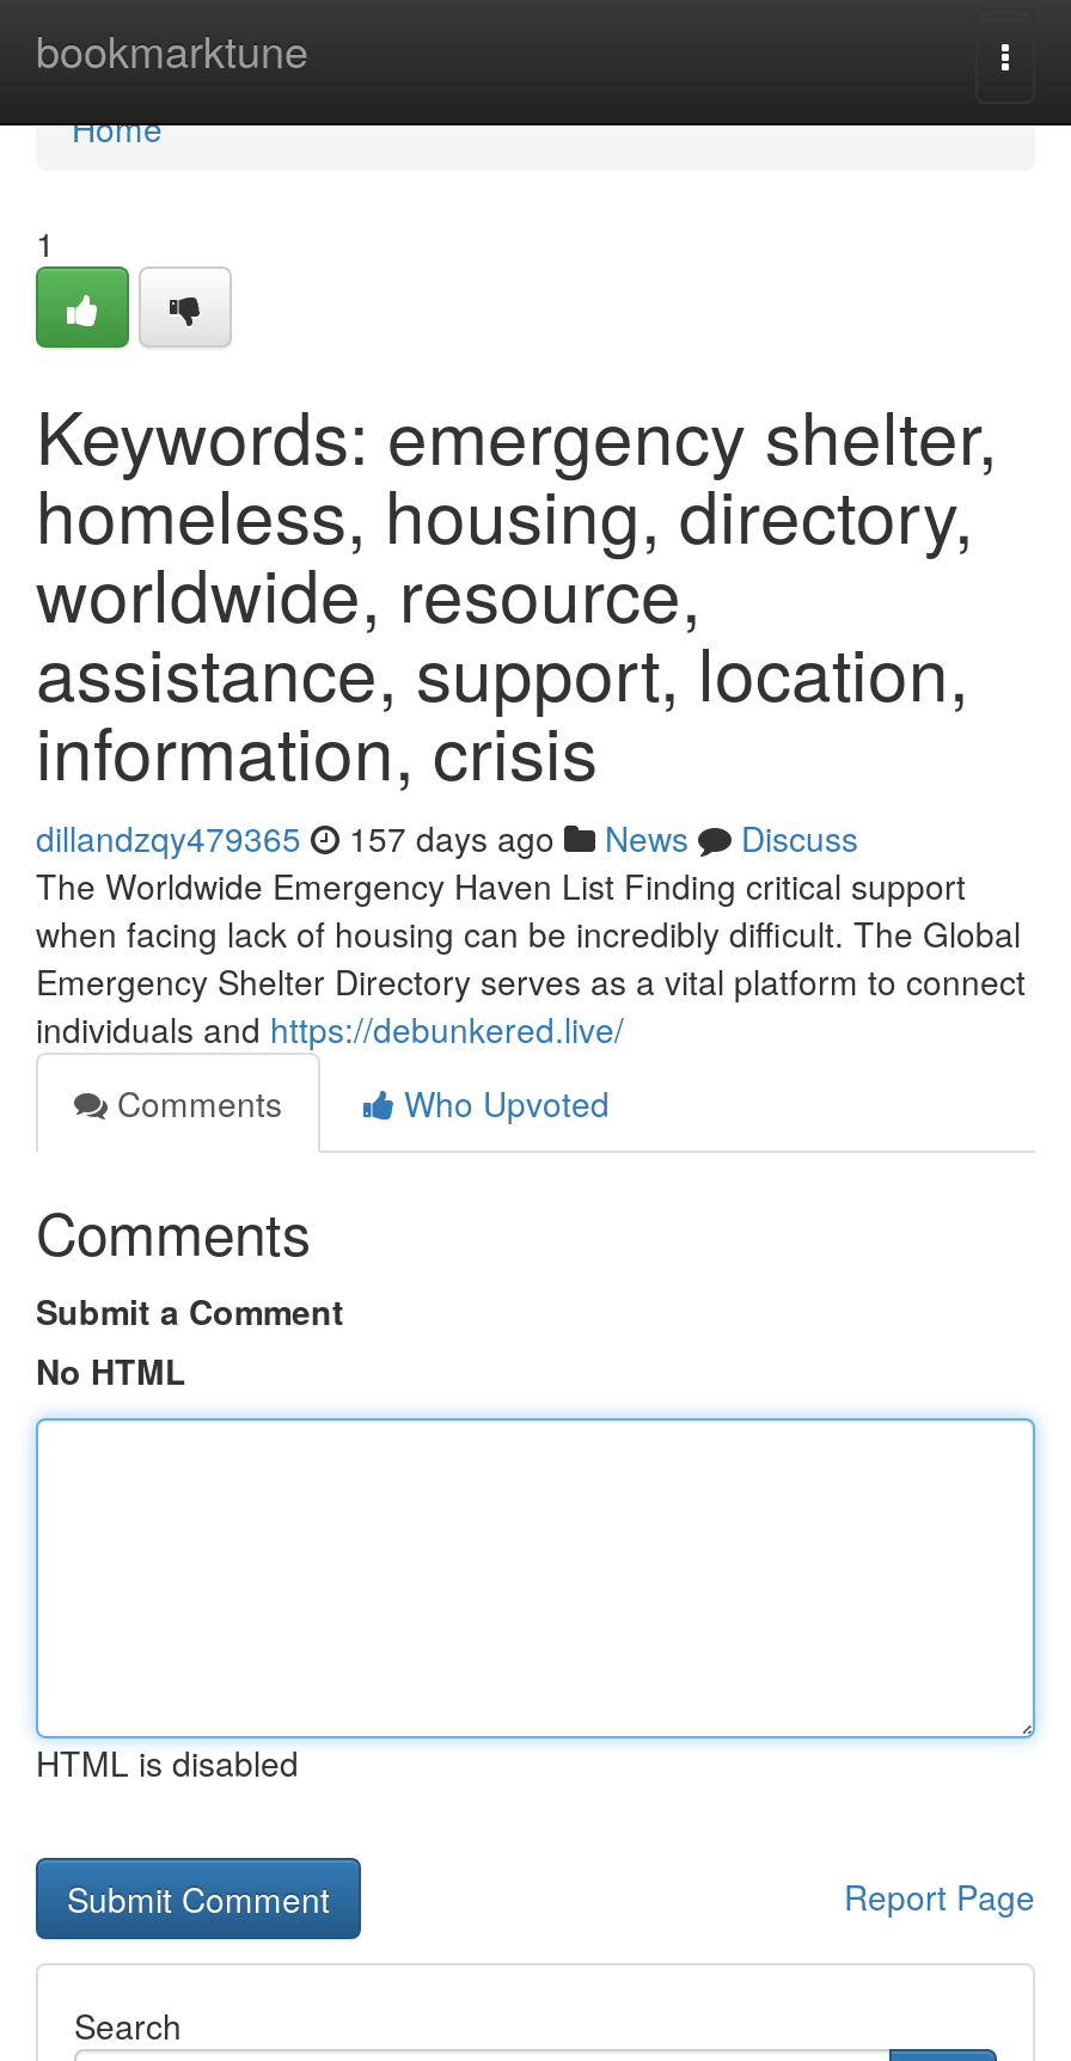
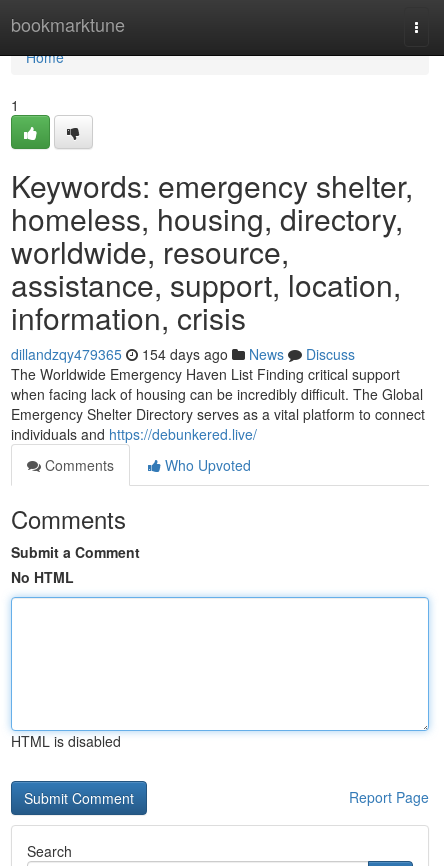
- dillandzqy479365 157 days ago News Discuss
+ dillandzqy479365 154 days ago News Discuss
